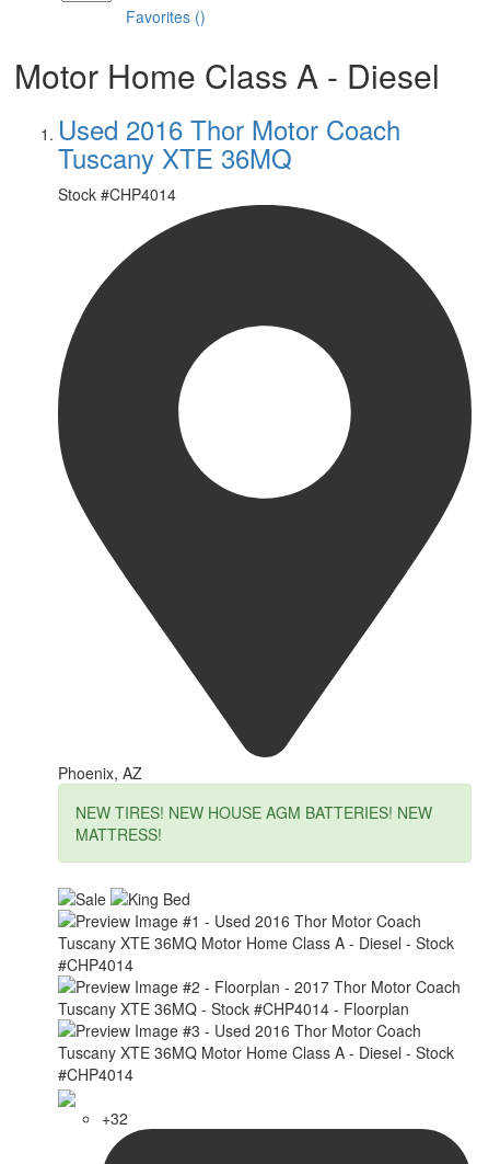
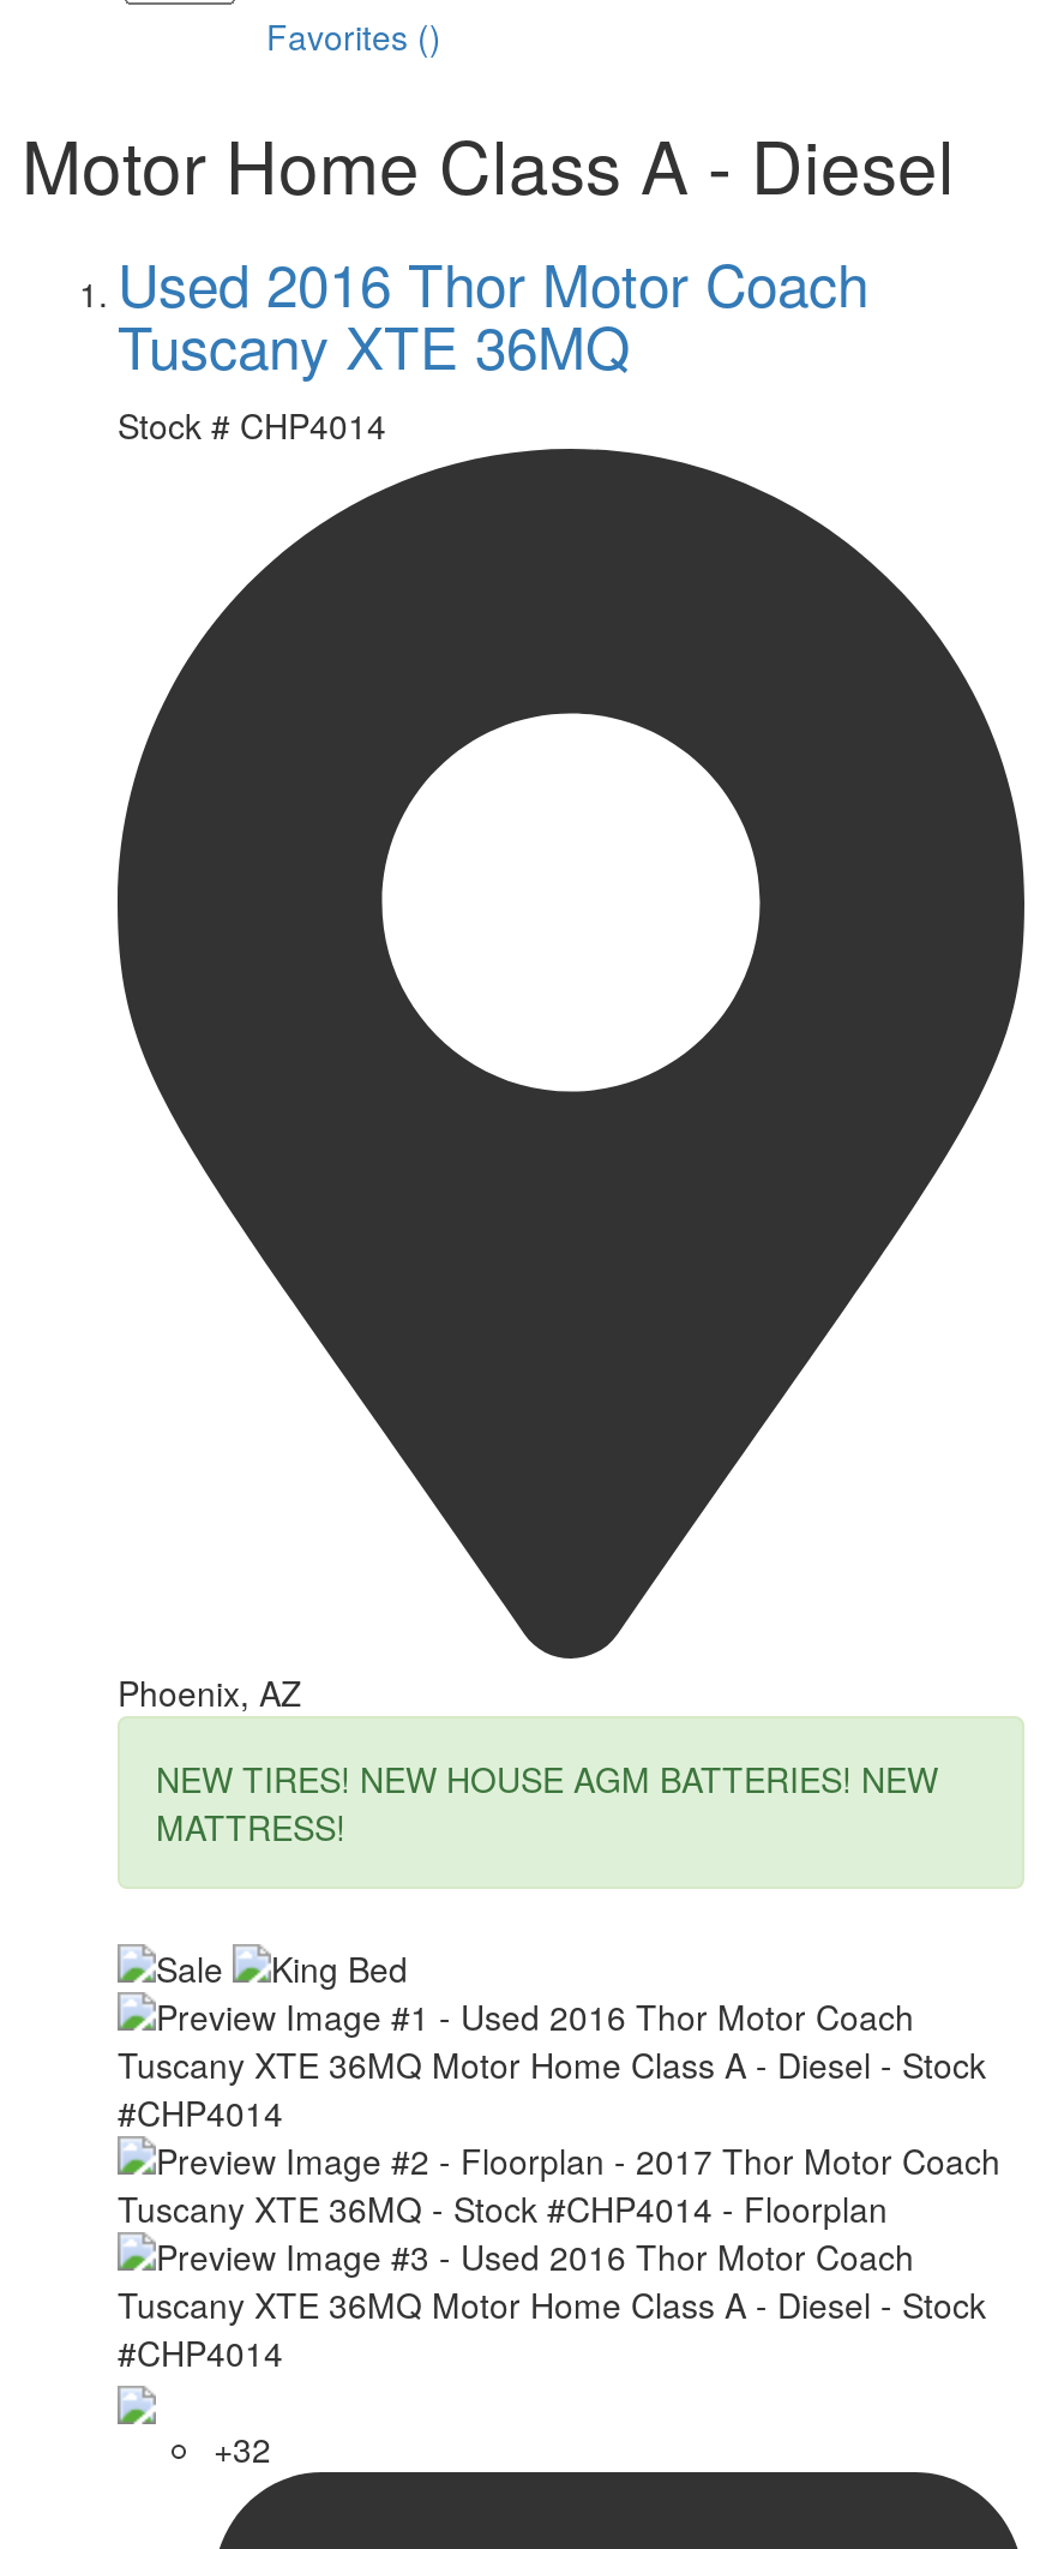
- Stock #CHP4014
+ Stock # CHP4014
